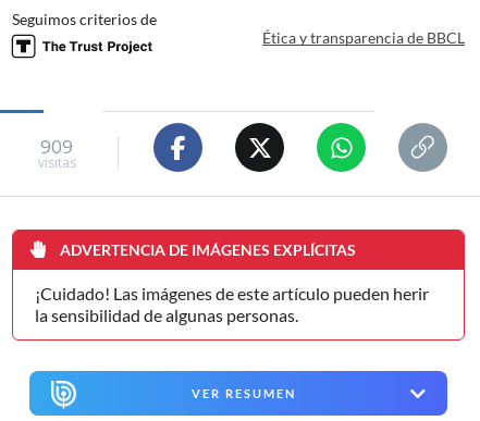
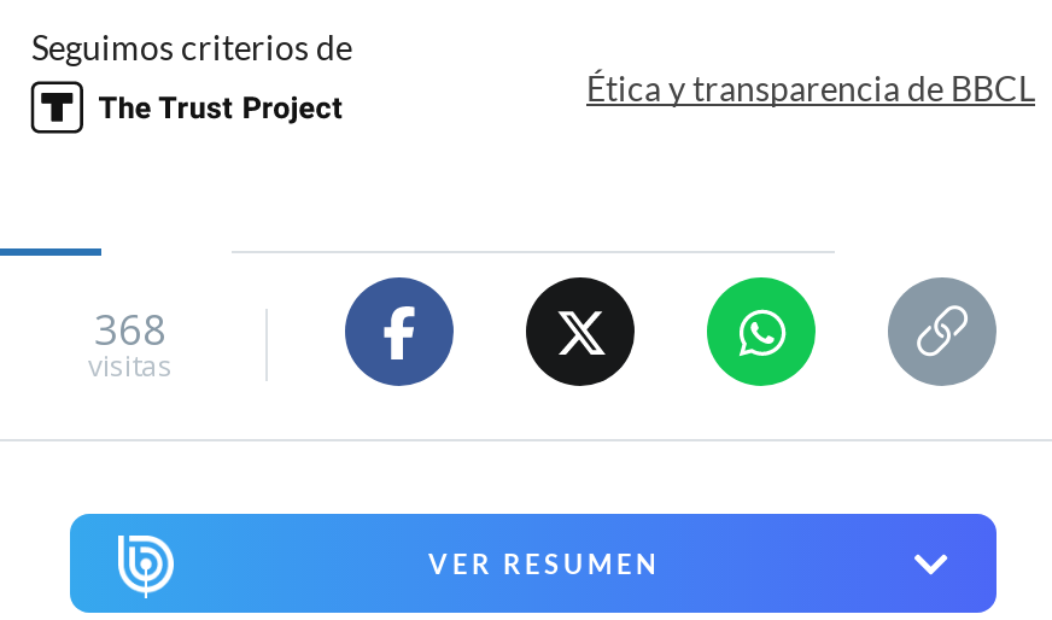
- 909
+ 368

- [image]
- ADVERTENCIA DE IMÁGENES EXPLÍCITAS
- ¡Cuidado! Las imágenes de este artículo pueden herir
- la sensibilidad de algunas personas.
